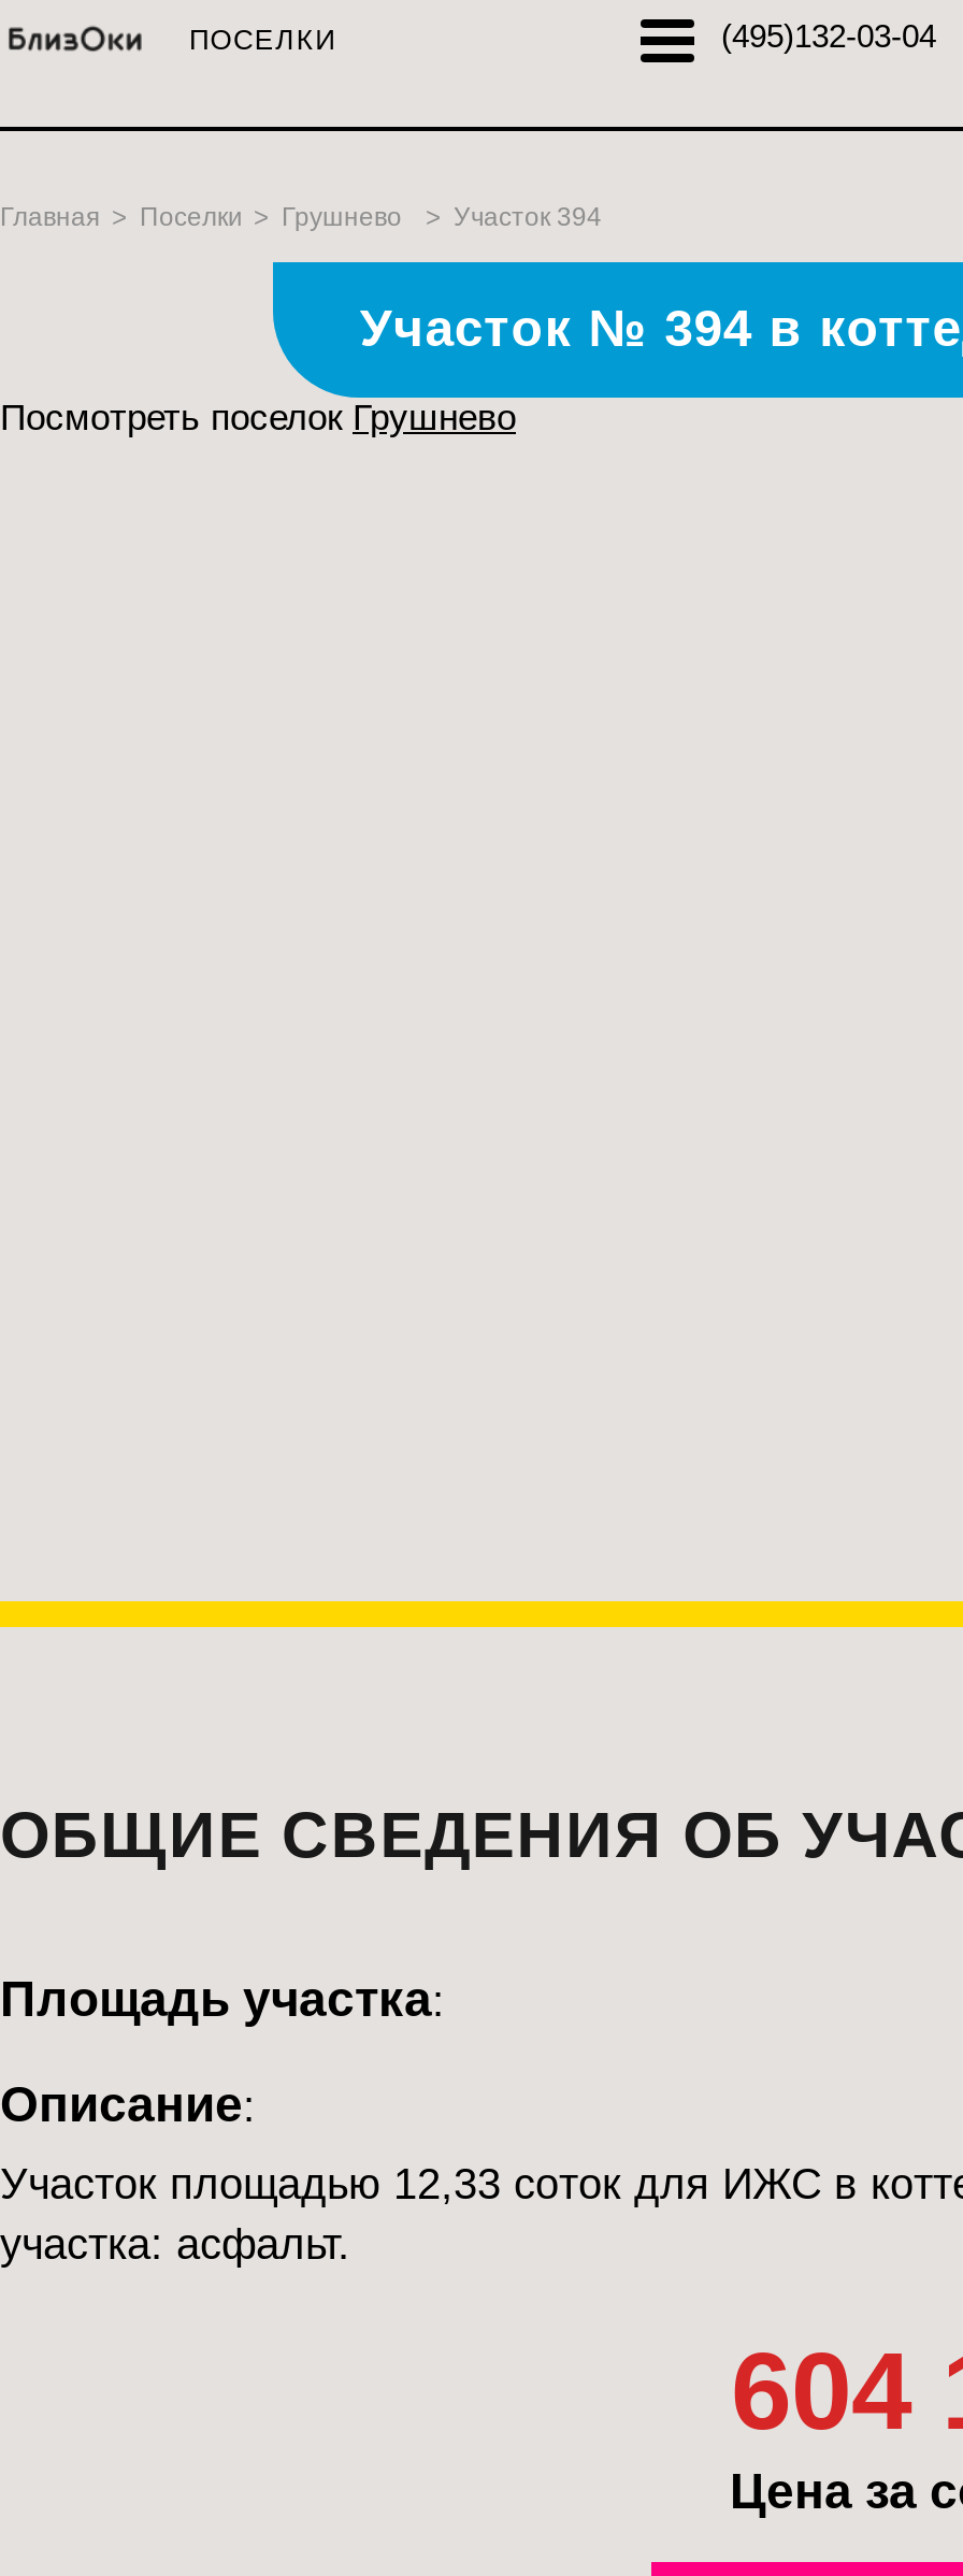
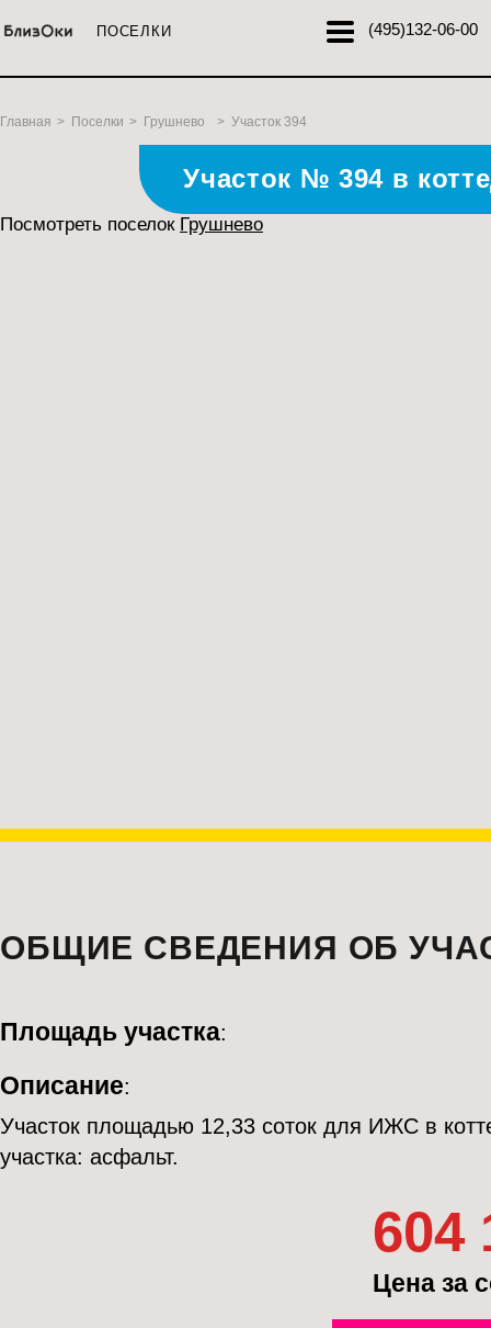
- (495)132-03-04
+ (495)132-06-00
